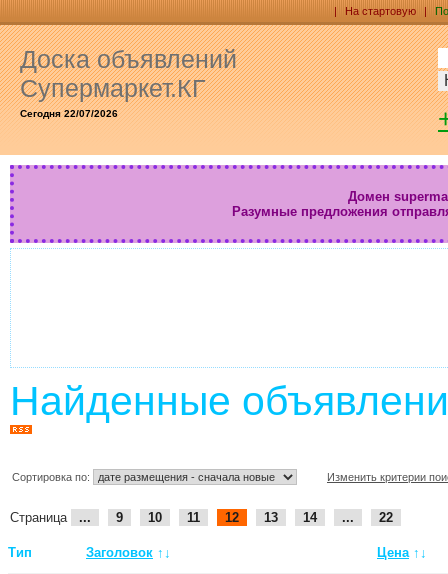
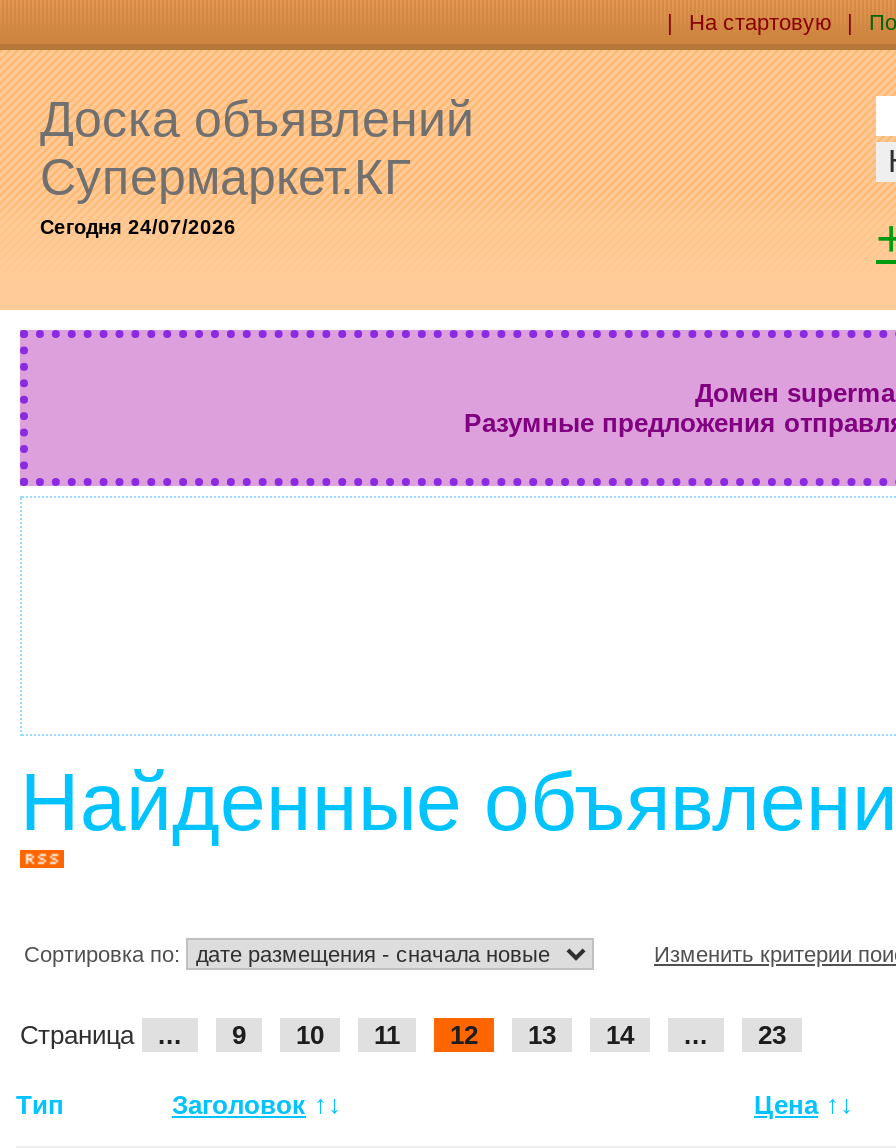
- Сегодня 22/07/2026
+ Сегодня 24/07/2026

- 22
+ 23
